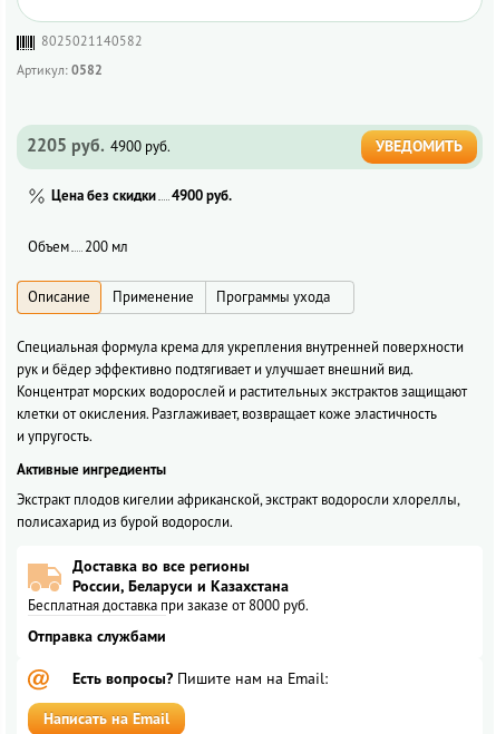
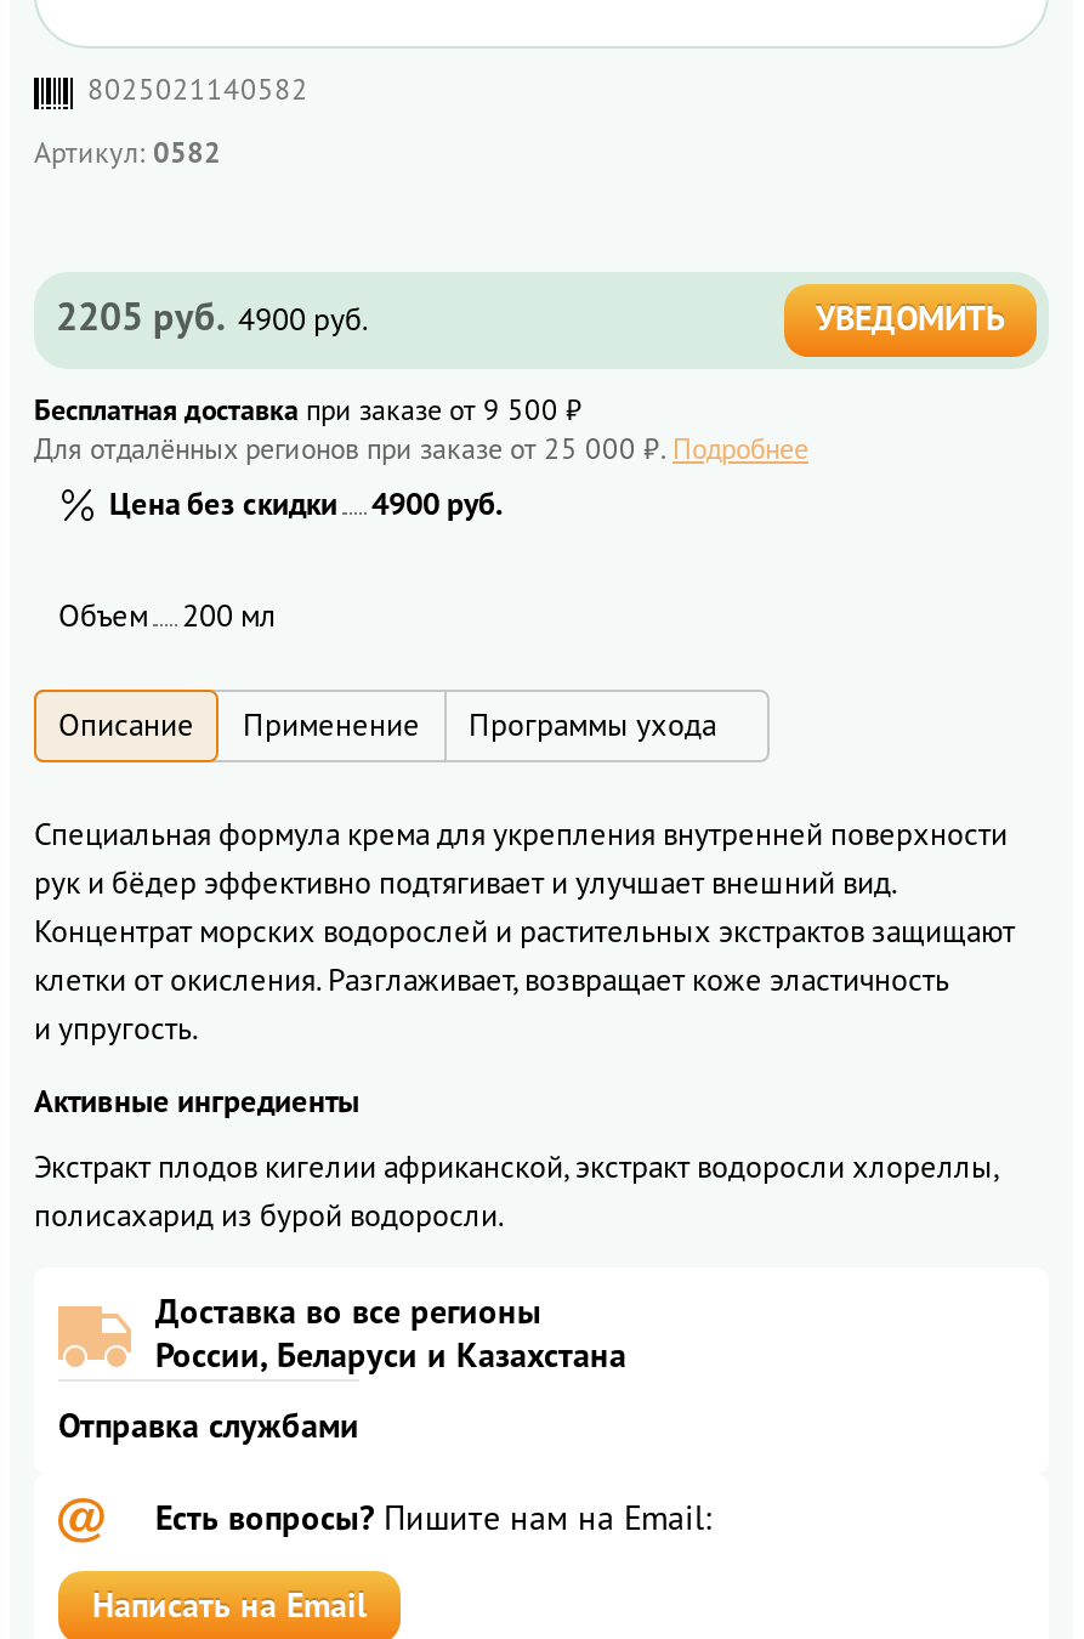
+ Бесплатная доставка при заказе от 9 500 ₽
+ Для отдалённых регионов при заказе от 25 000 ₽. Подробнее

moved down: Цена без скидки | 4900 руб. | Объем | ... | Доставка во все регионы | России, Беларуси и Казахстана

- Бесплатная доставка при заказе от 8000 руб.
